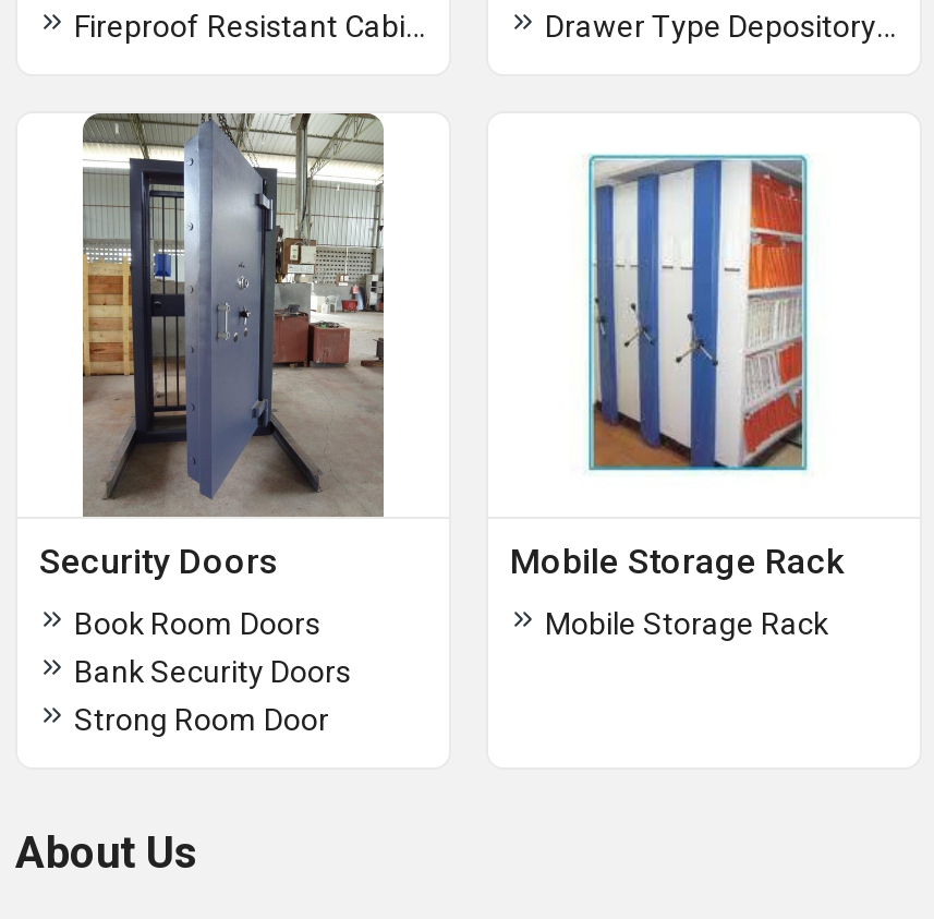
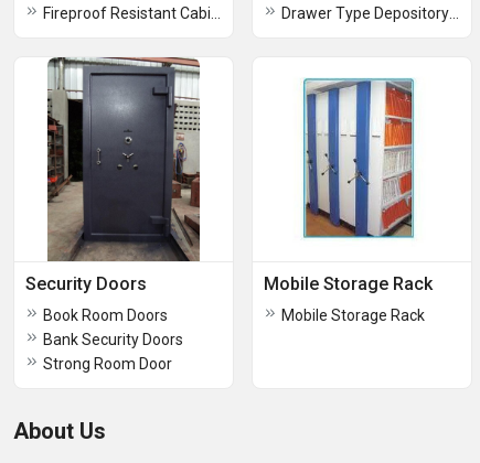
- [image]
+ [image]
